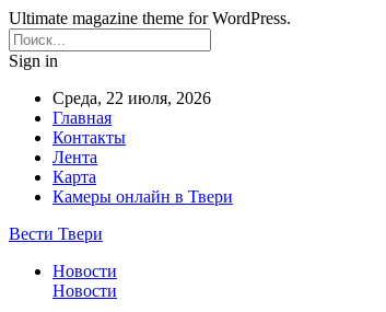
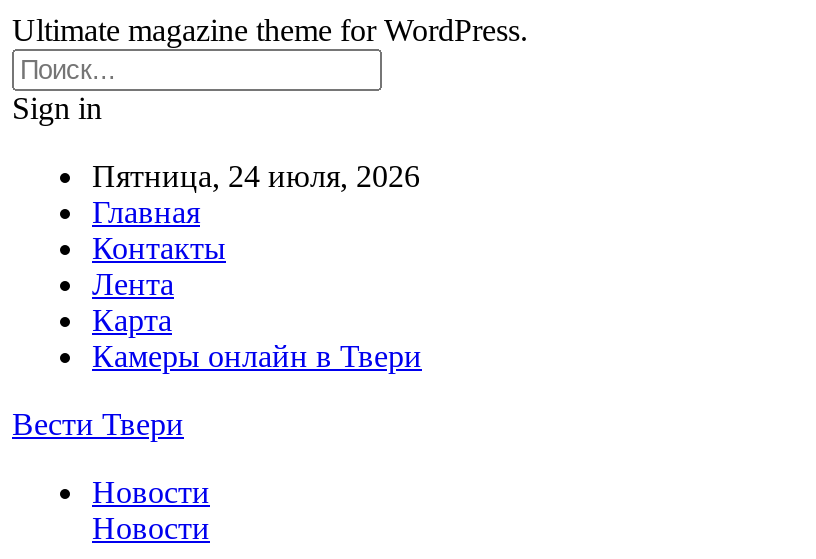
- Среда, 22 июля, 2026
+ Пятница, 24 июля, 2026
